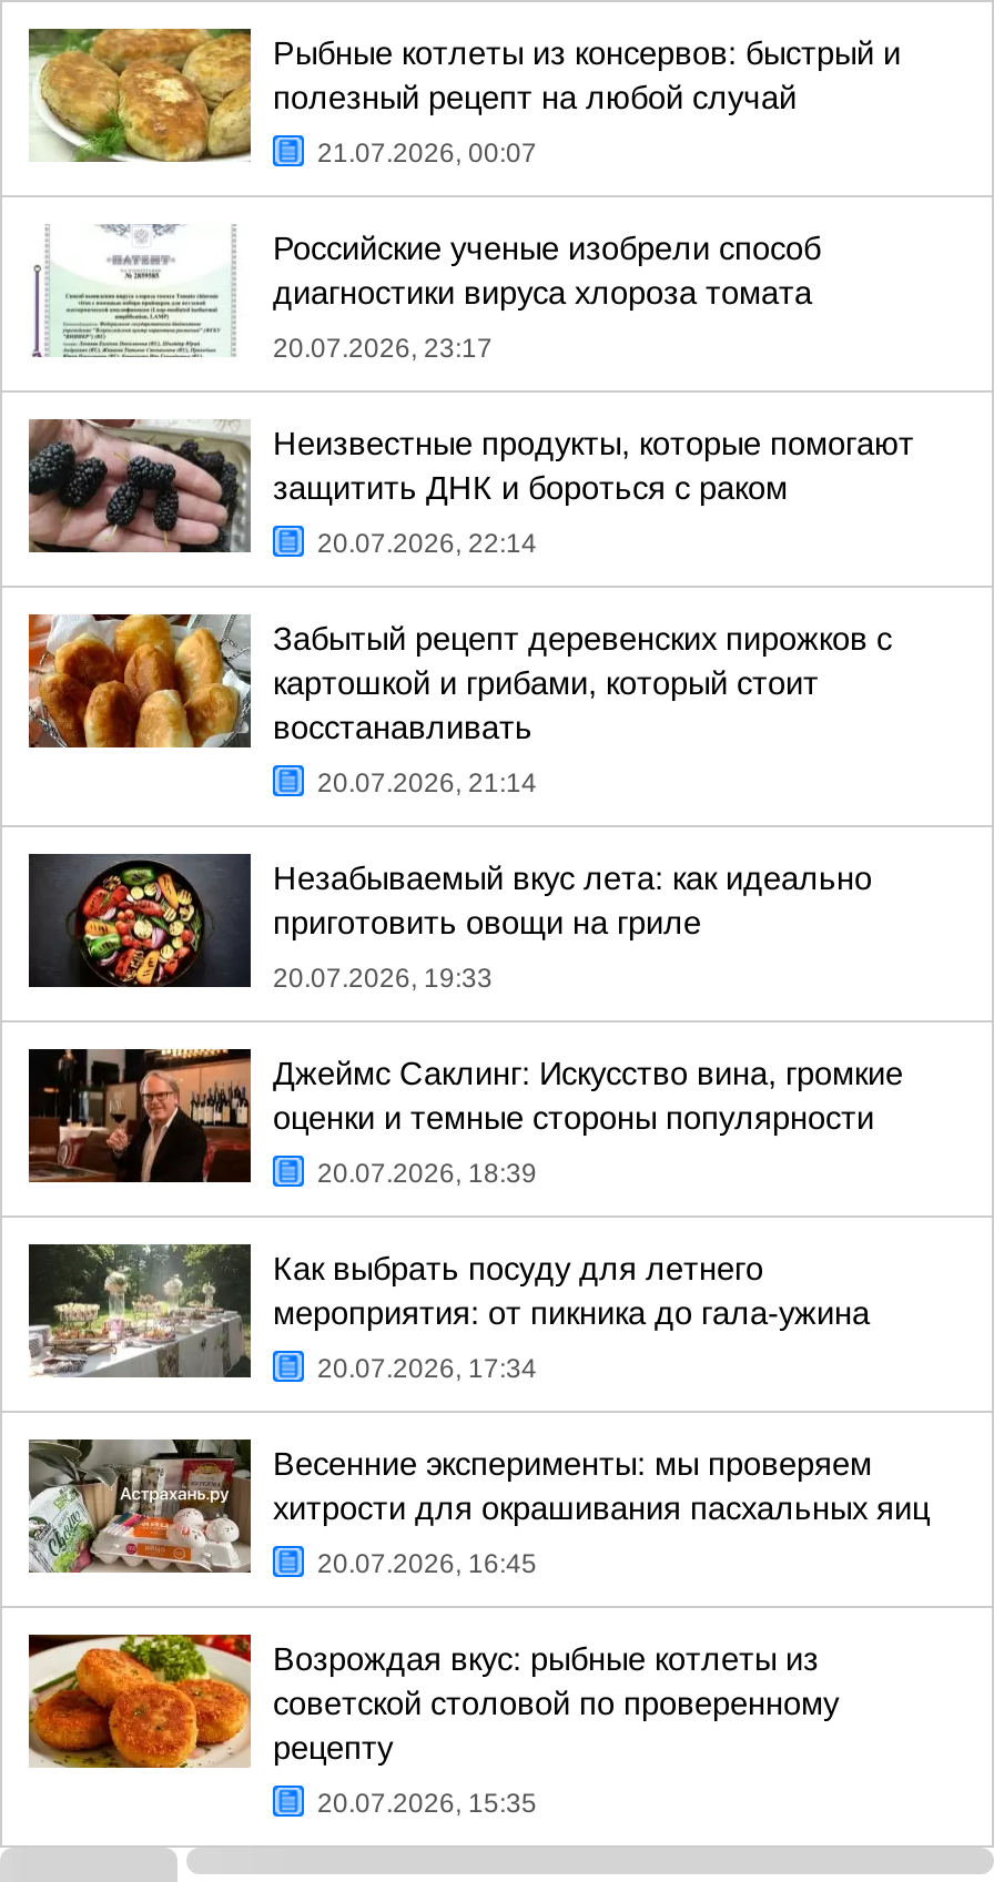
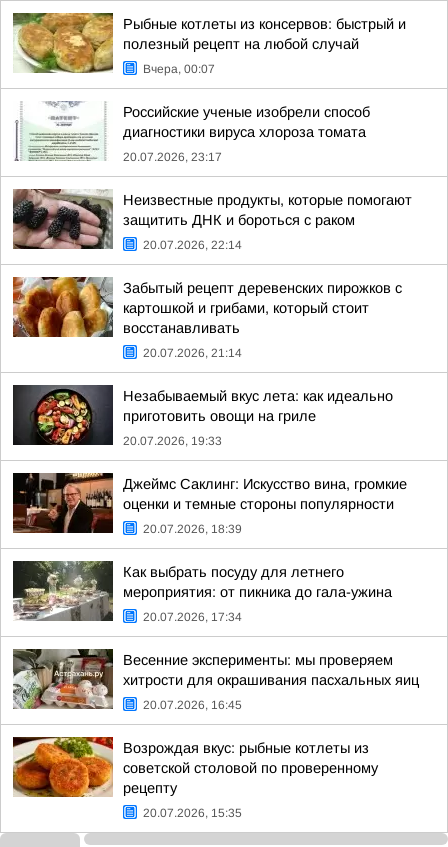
- 21.07.2026, 00:07
+ Вчера, 00:07
